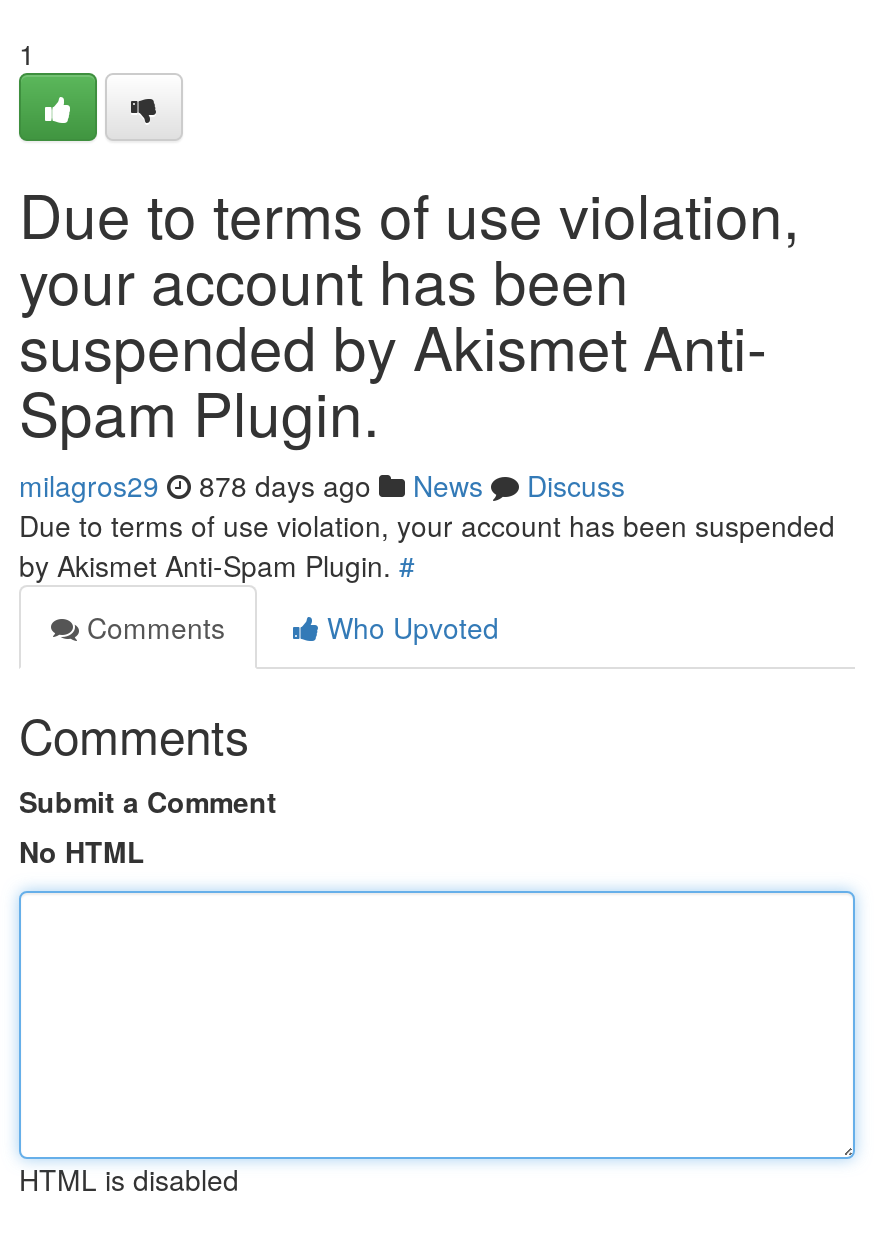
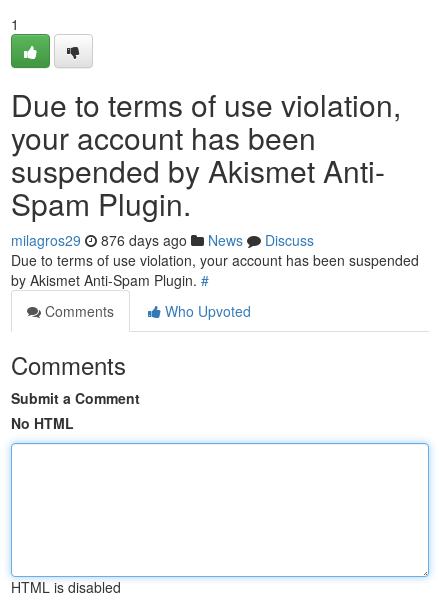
- milagros29 878 days ago News Discuss
+ milagros29 876 days ago News Discuss
